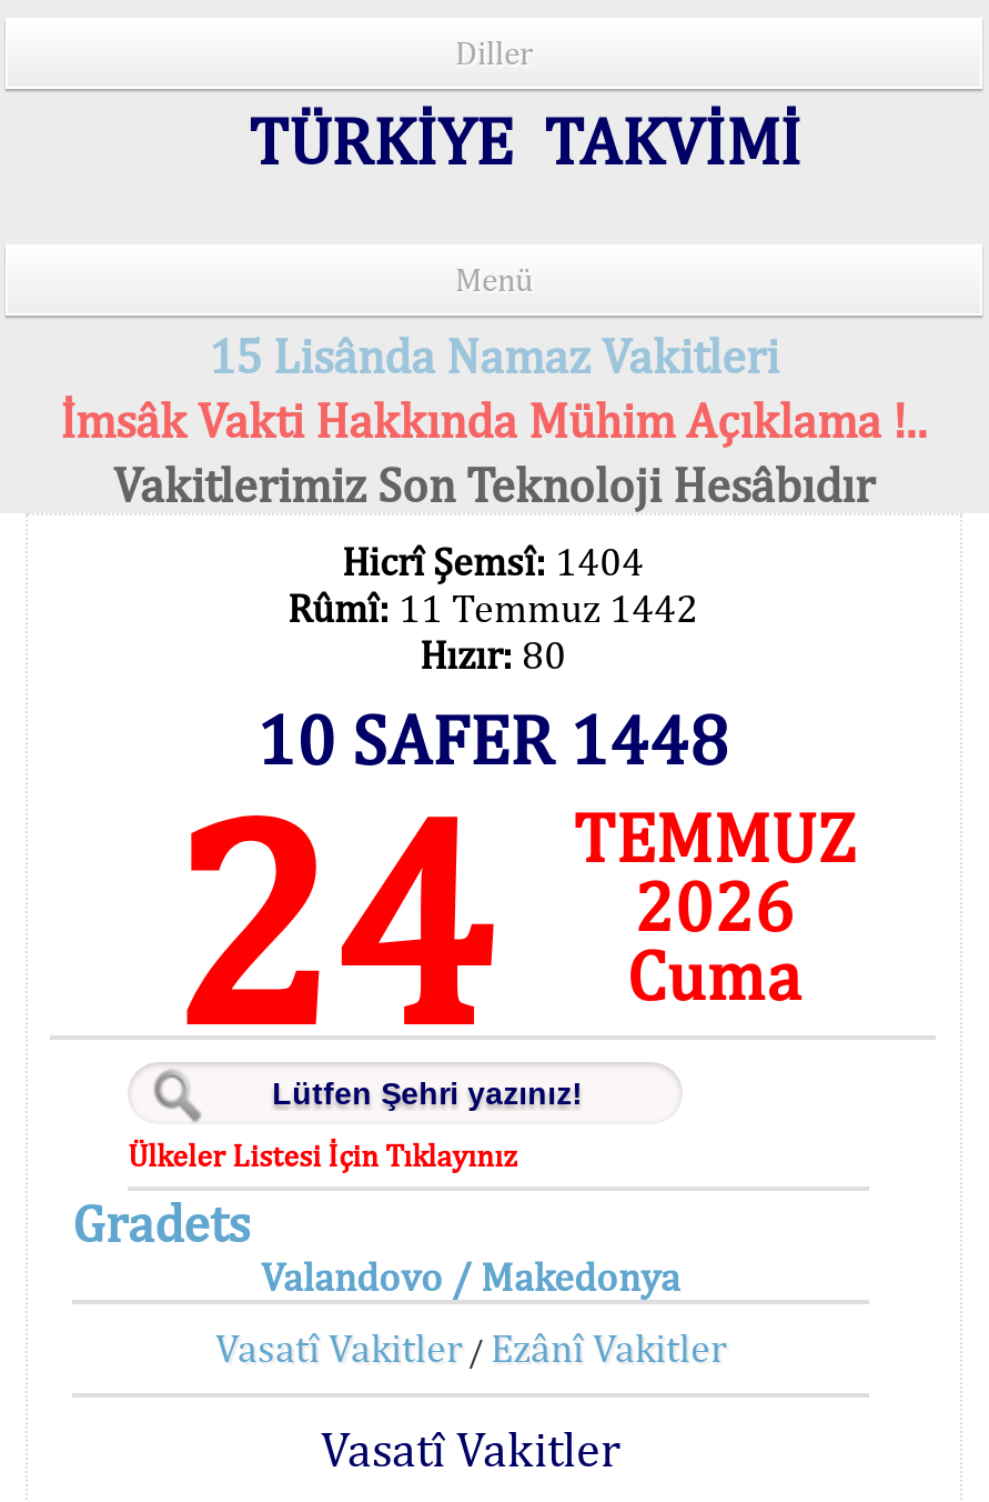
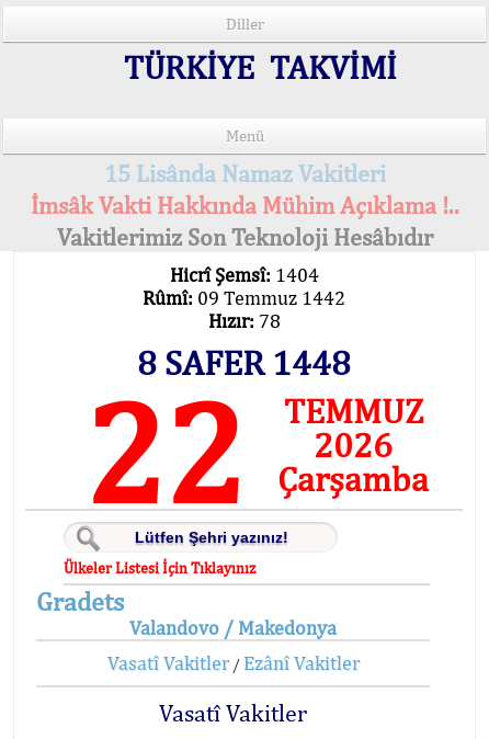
- Rûmî: 11 Temmuz 1442
+ Rûmî: 09 Temmuz 1442

- Hızır: 80
+ Hızır: 78

- 10 SAFER 1448
+ 8 SAFER 1448

- 24
+ 22

- Cuma
+ Çarşamba
